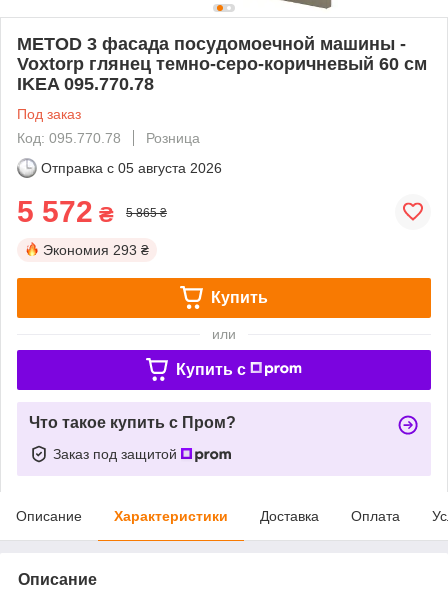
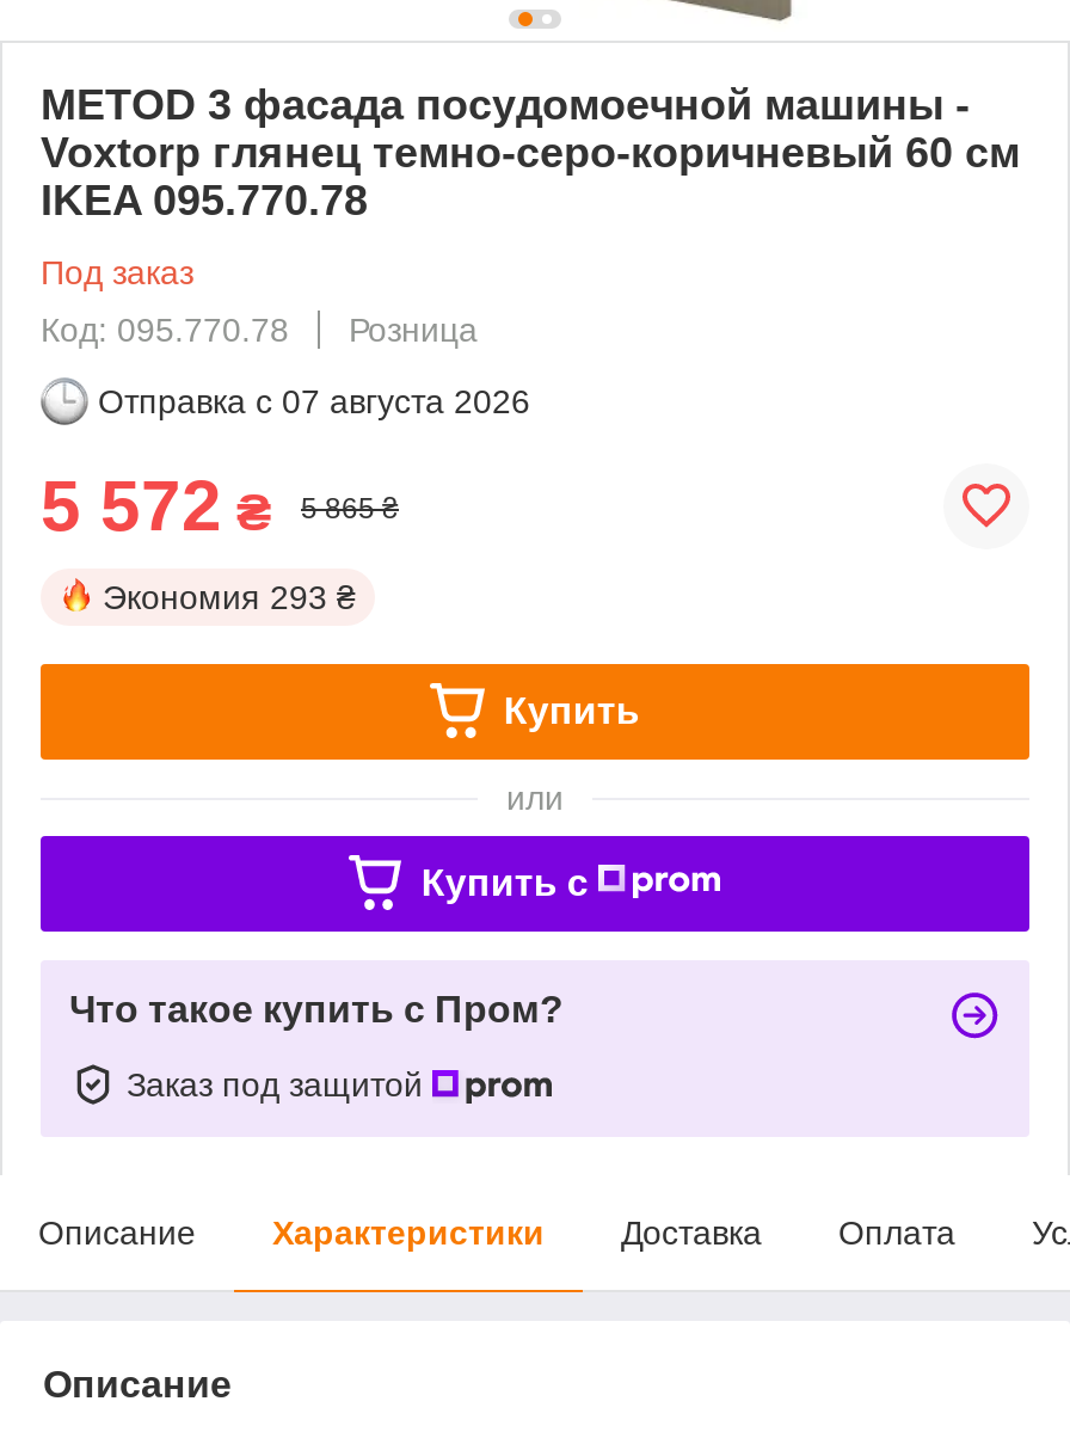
- Отправка с 05 августа 2026
+ Отправка с 07 августа 2026
